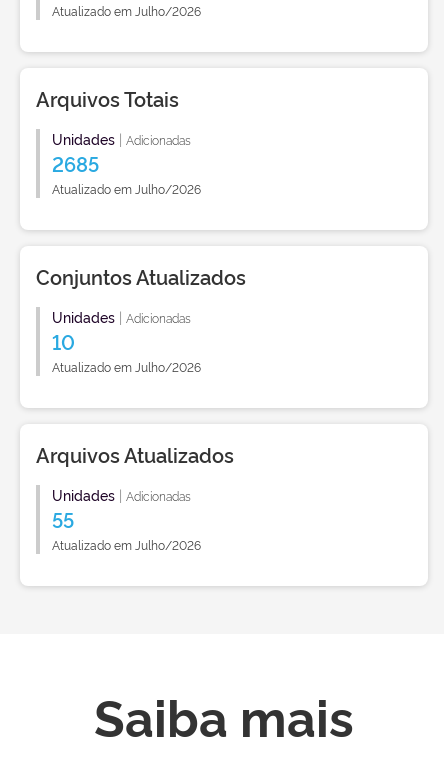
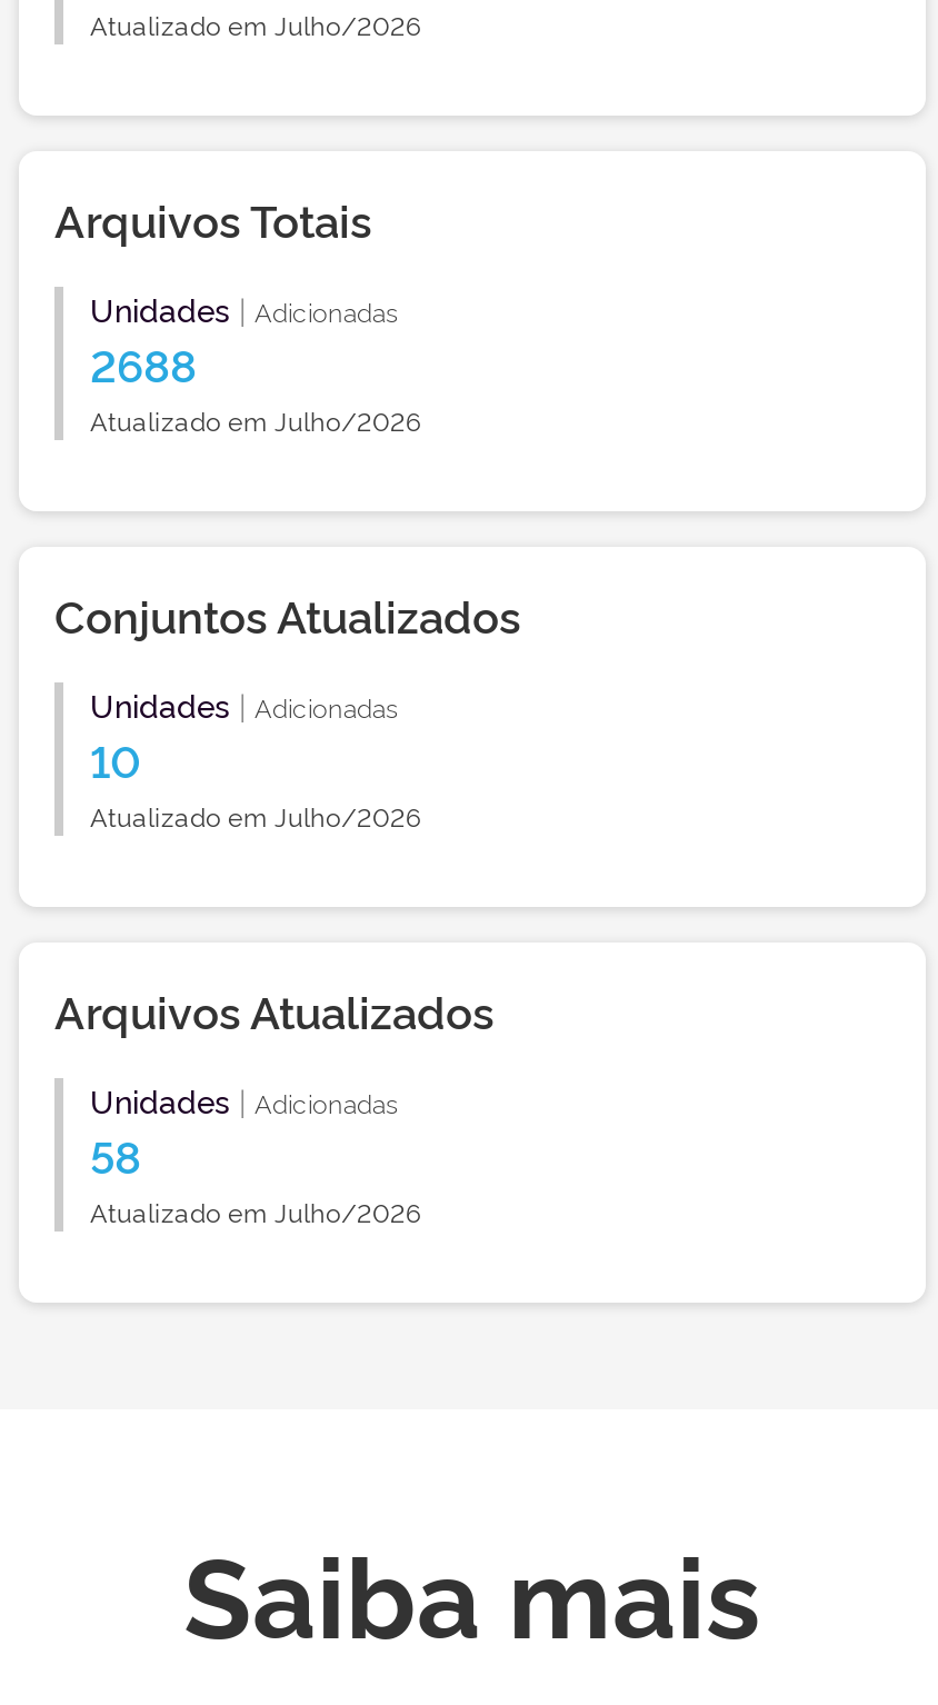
- 2685
+ 2688

- 55
+ 58
